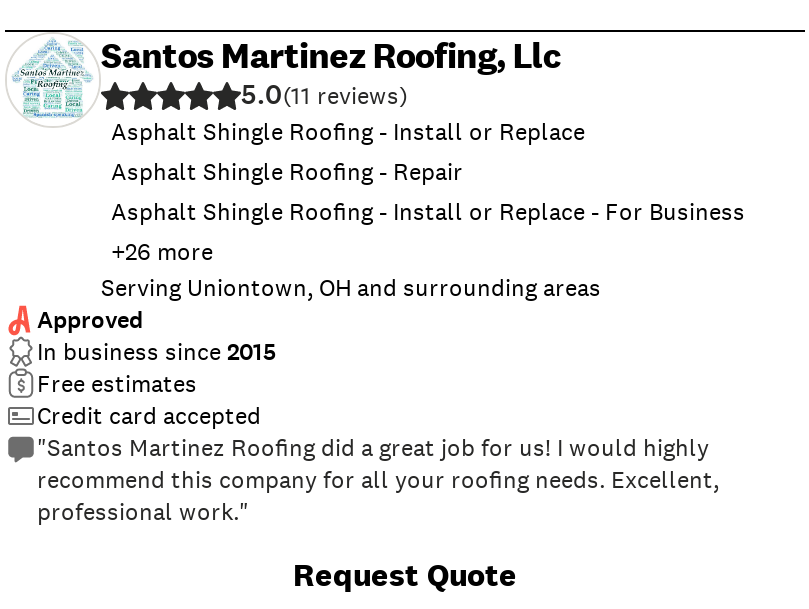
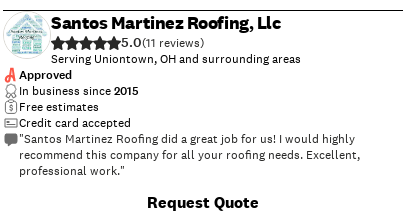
- Asphalt Shingle Roofing - Install or Replace
- Asphalt Shingle Roofing - Repair
- Asphalt Shingle Roofing - Install or Replace - For Business
- +26 more
